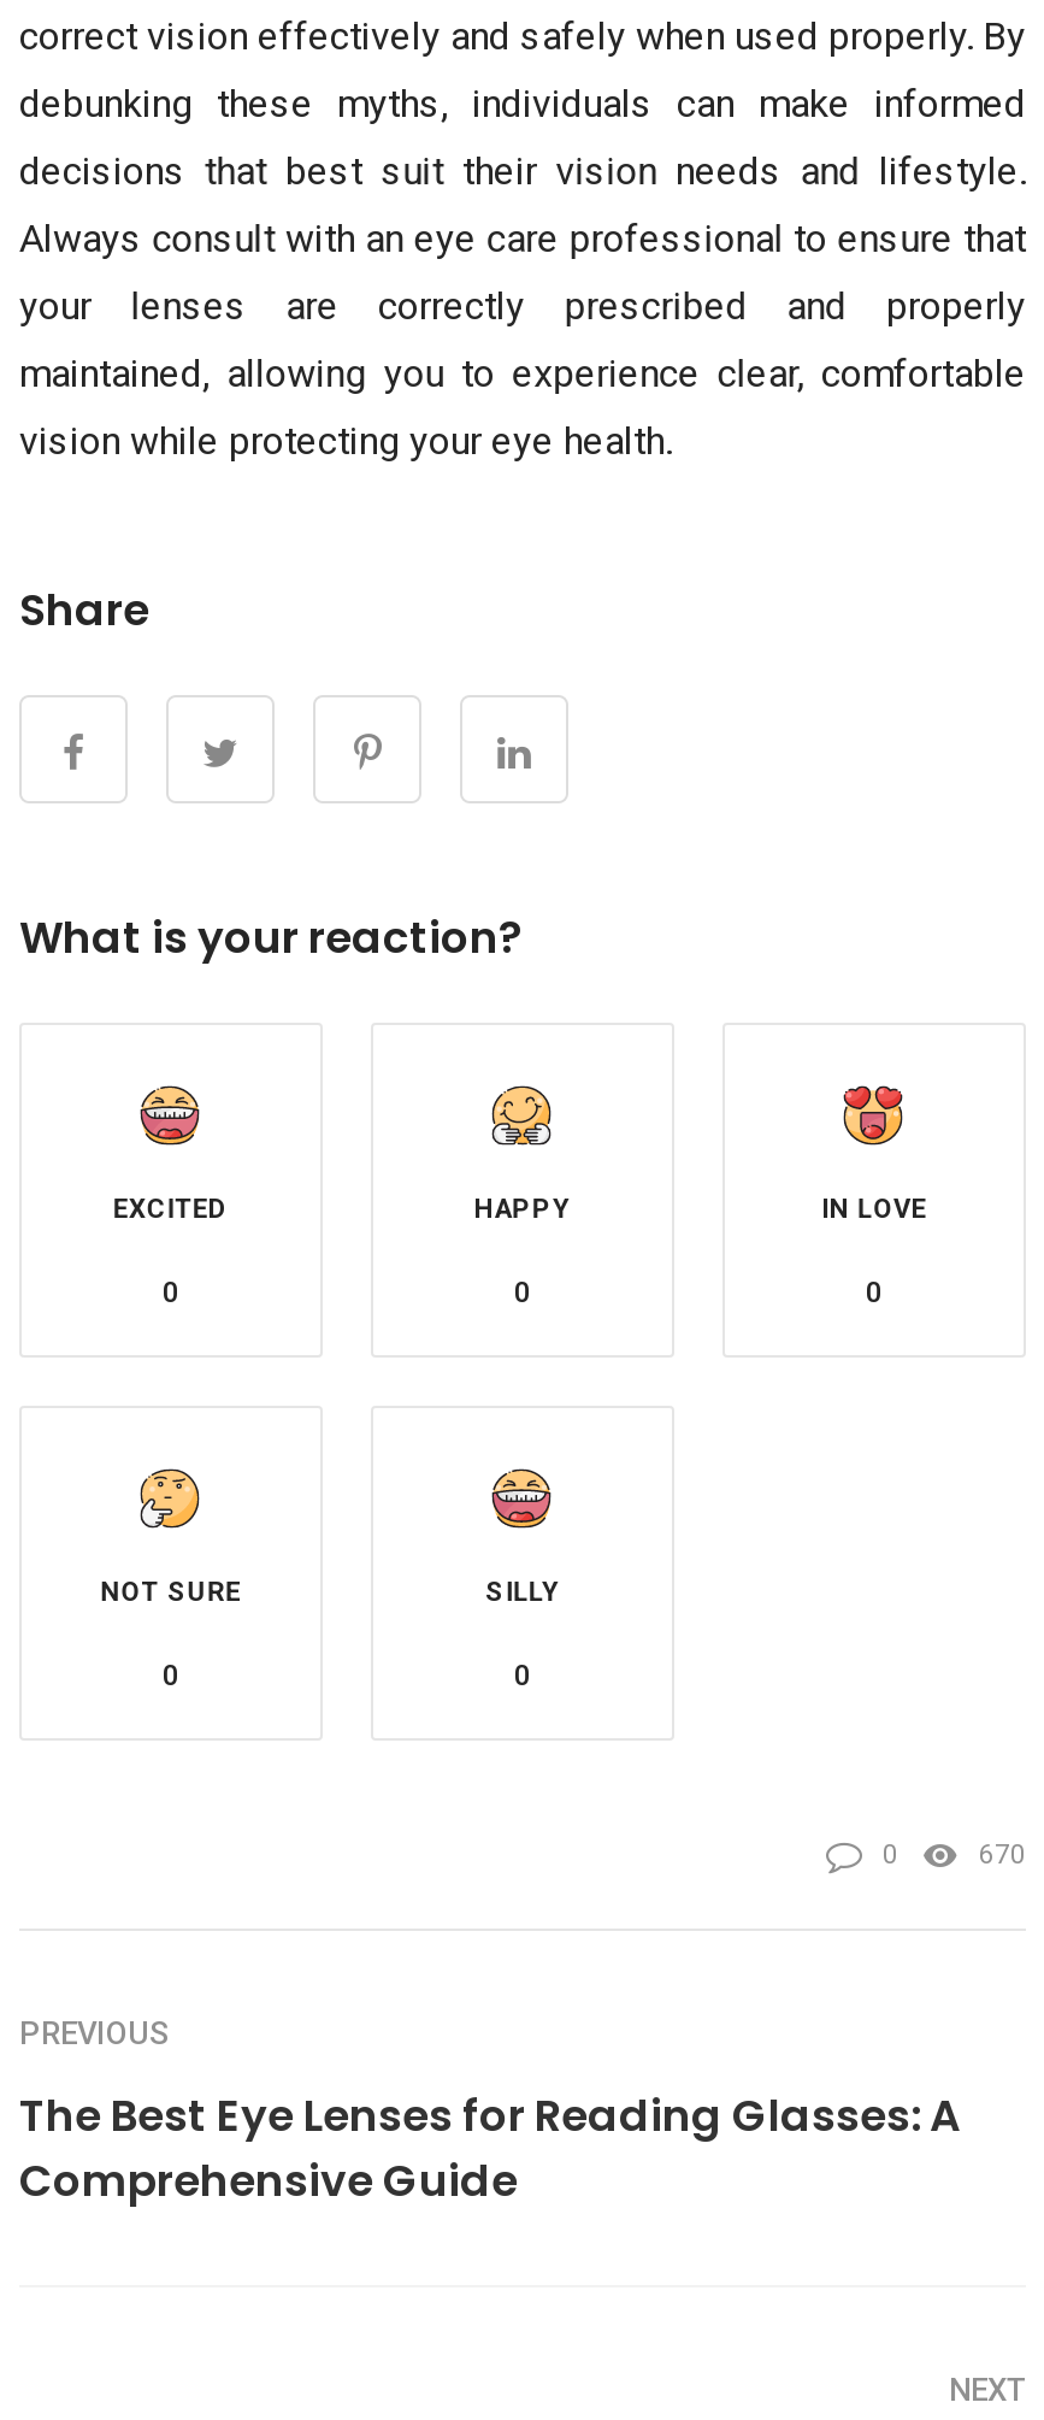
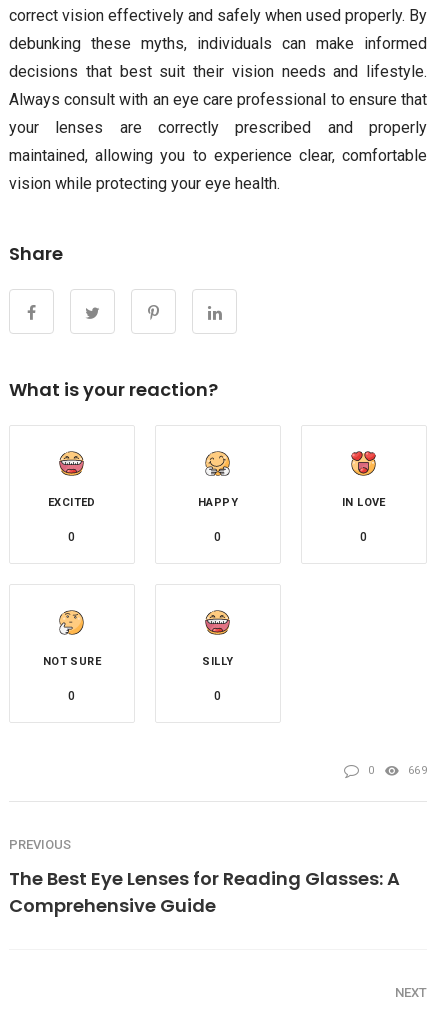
- 670
+ 669
